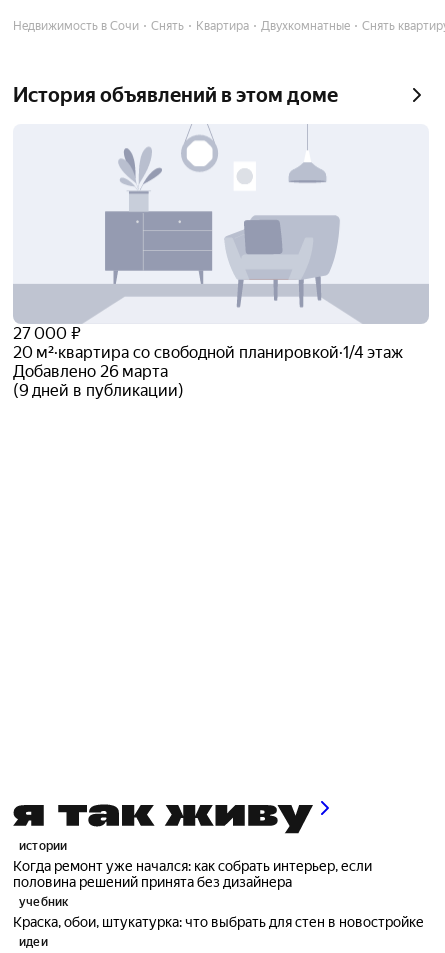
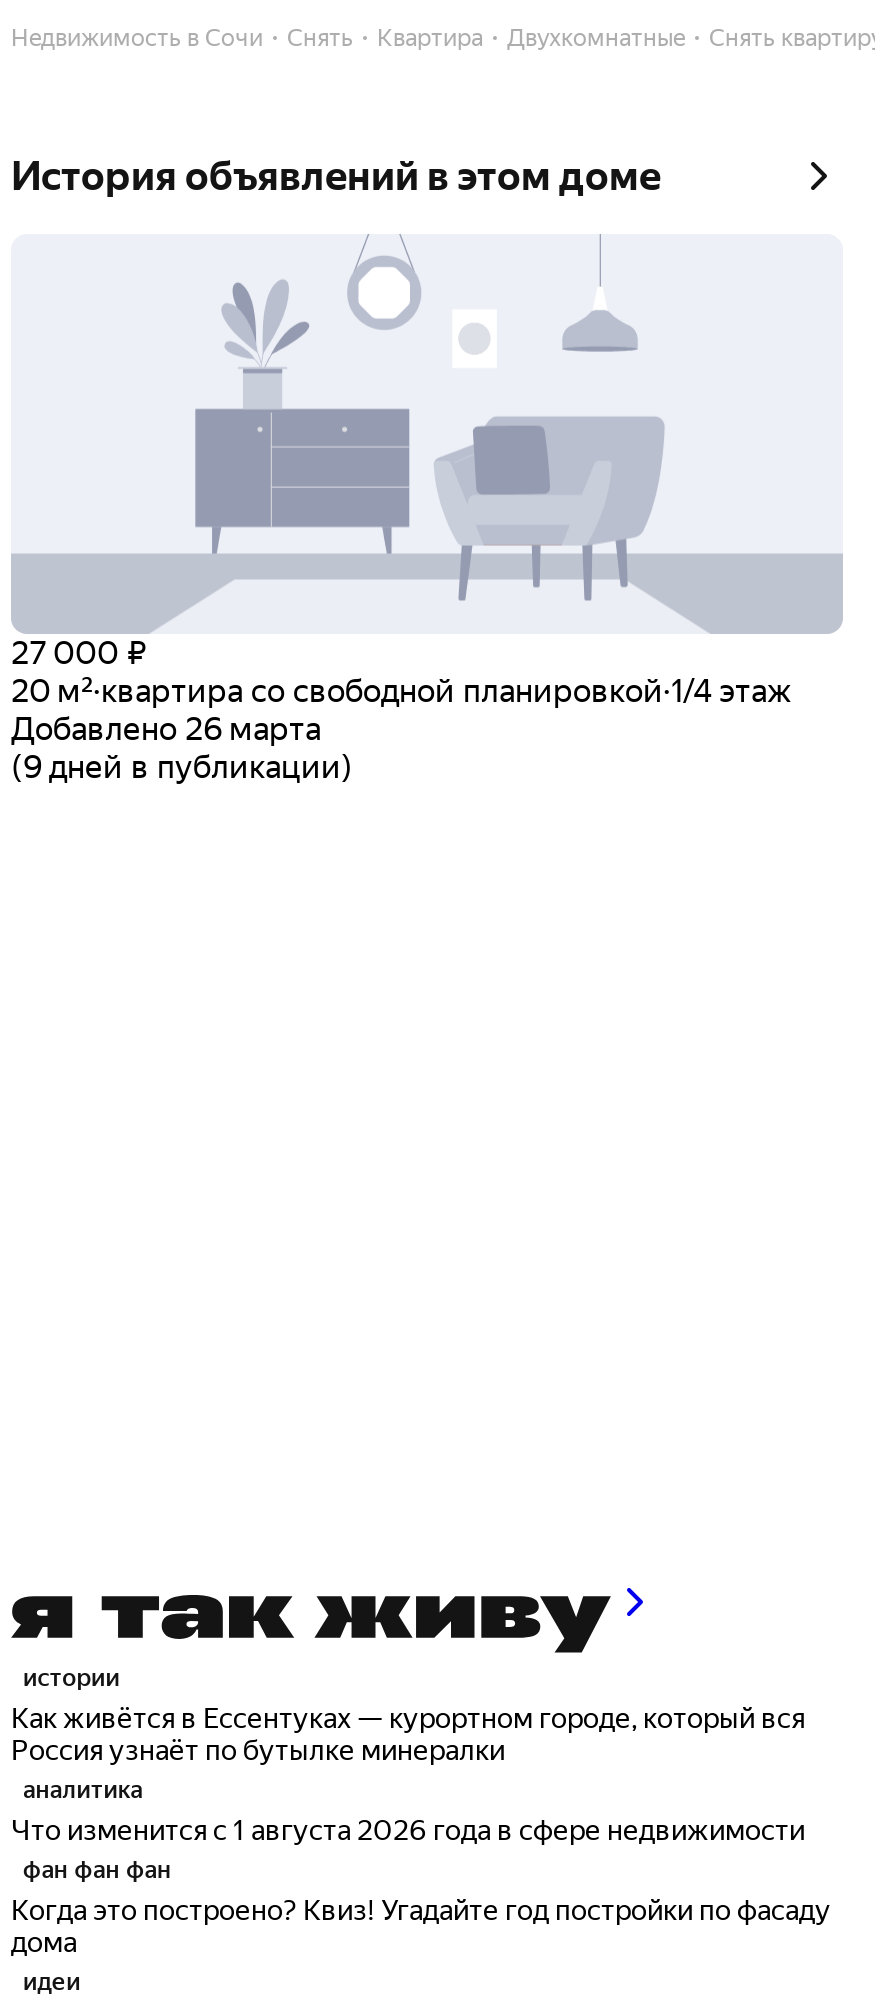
- Когда ремонт уже начался: как собрать интерьер, если
- половина решений принята без дизайнера
- учебник
- Краска, обои, штукатурка: что выбрать для стен в новостройке
+ Как живётся в Ессентуках — курортном городе, который вся
+ Россия узнаёт по бутылке минералки
+ аналитика
+ Что изменится с 1 августа 2026 года в сфере недвижимости
+ фан фан фан
+ Когда это построено? Квиз! Угадайте год постройки по фасаду
+ дома
